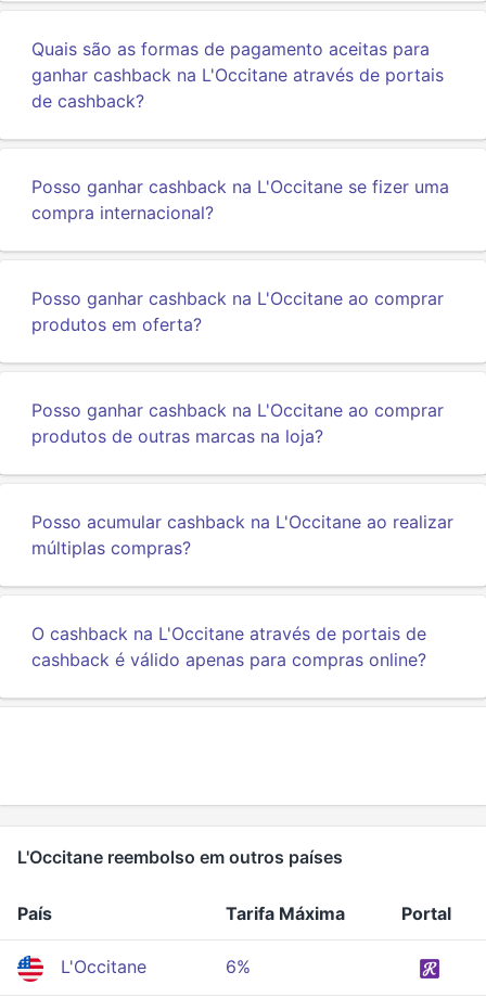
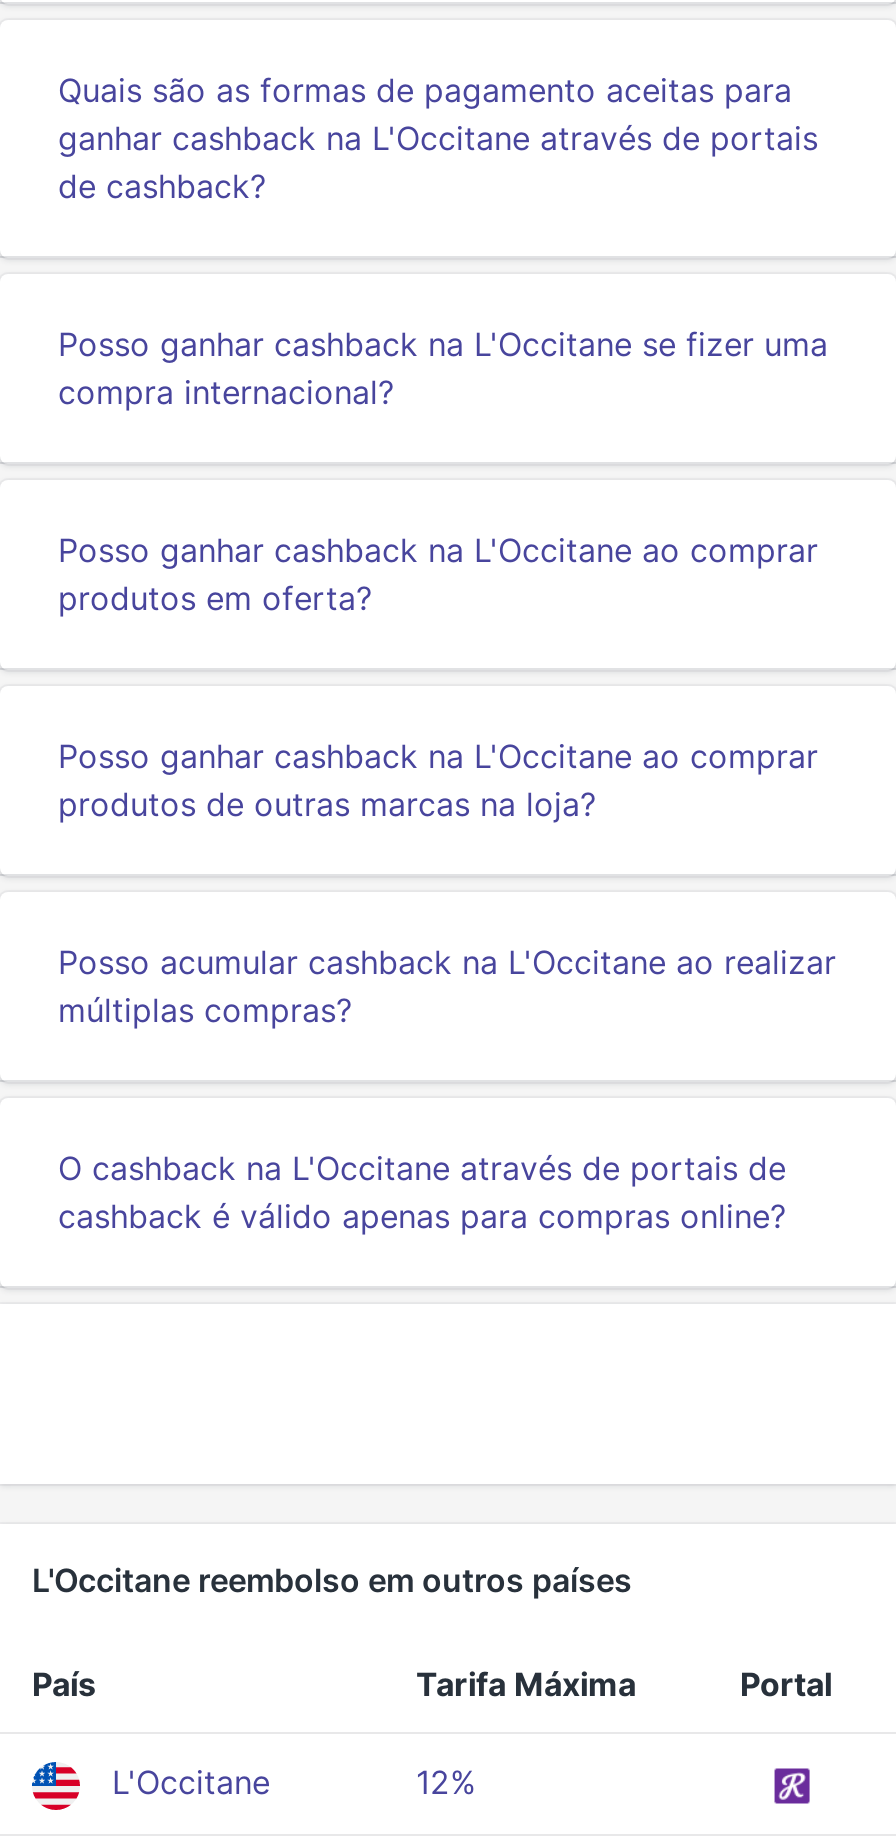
- 6%
+ 12%
